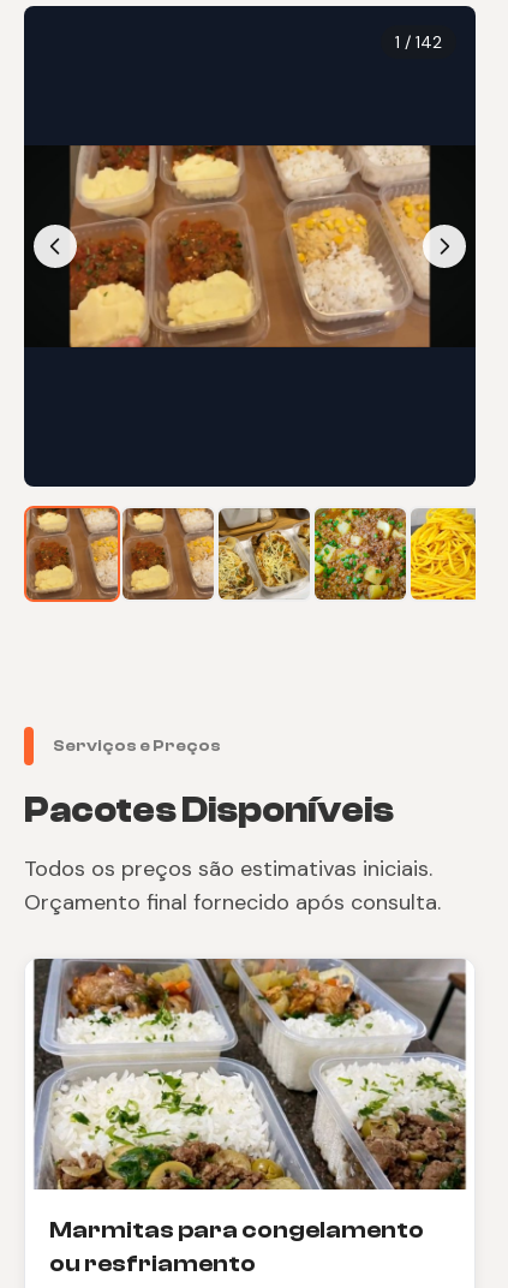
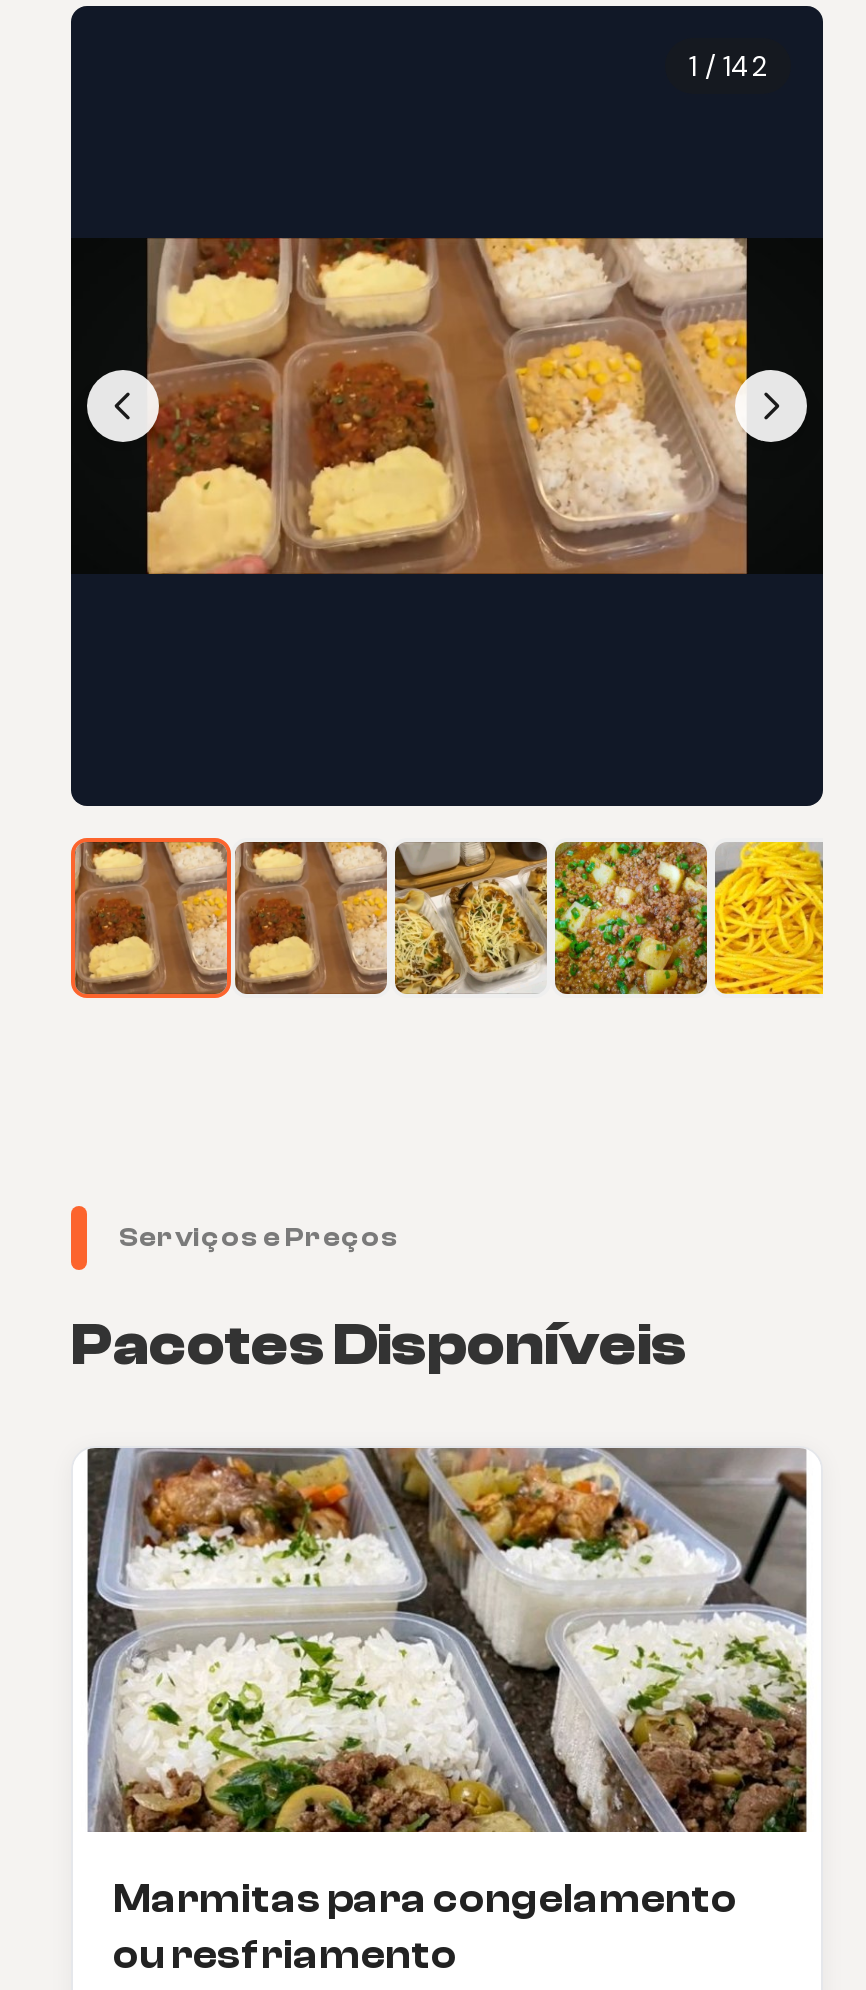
- Todos os preços são estimativas iniciais.
- Orçamento final fornecido após consulta.
